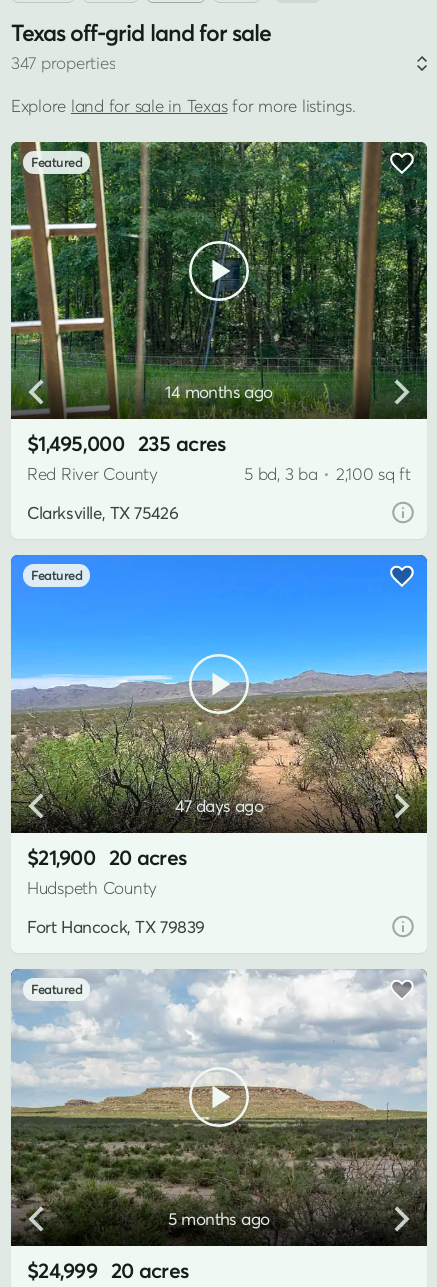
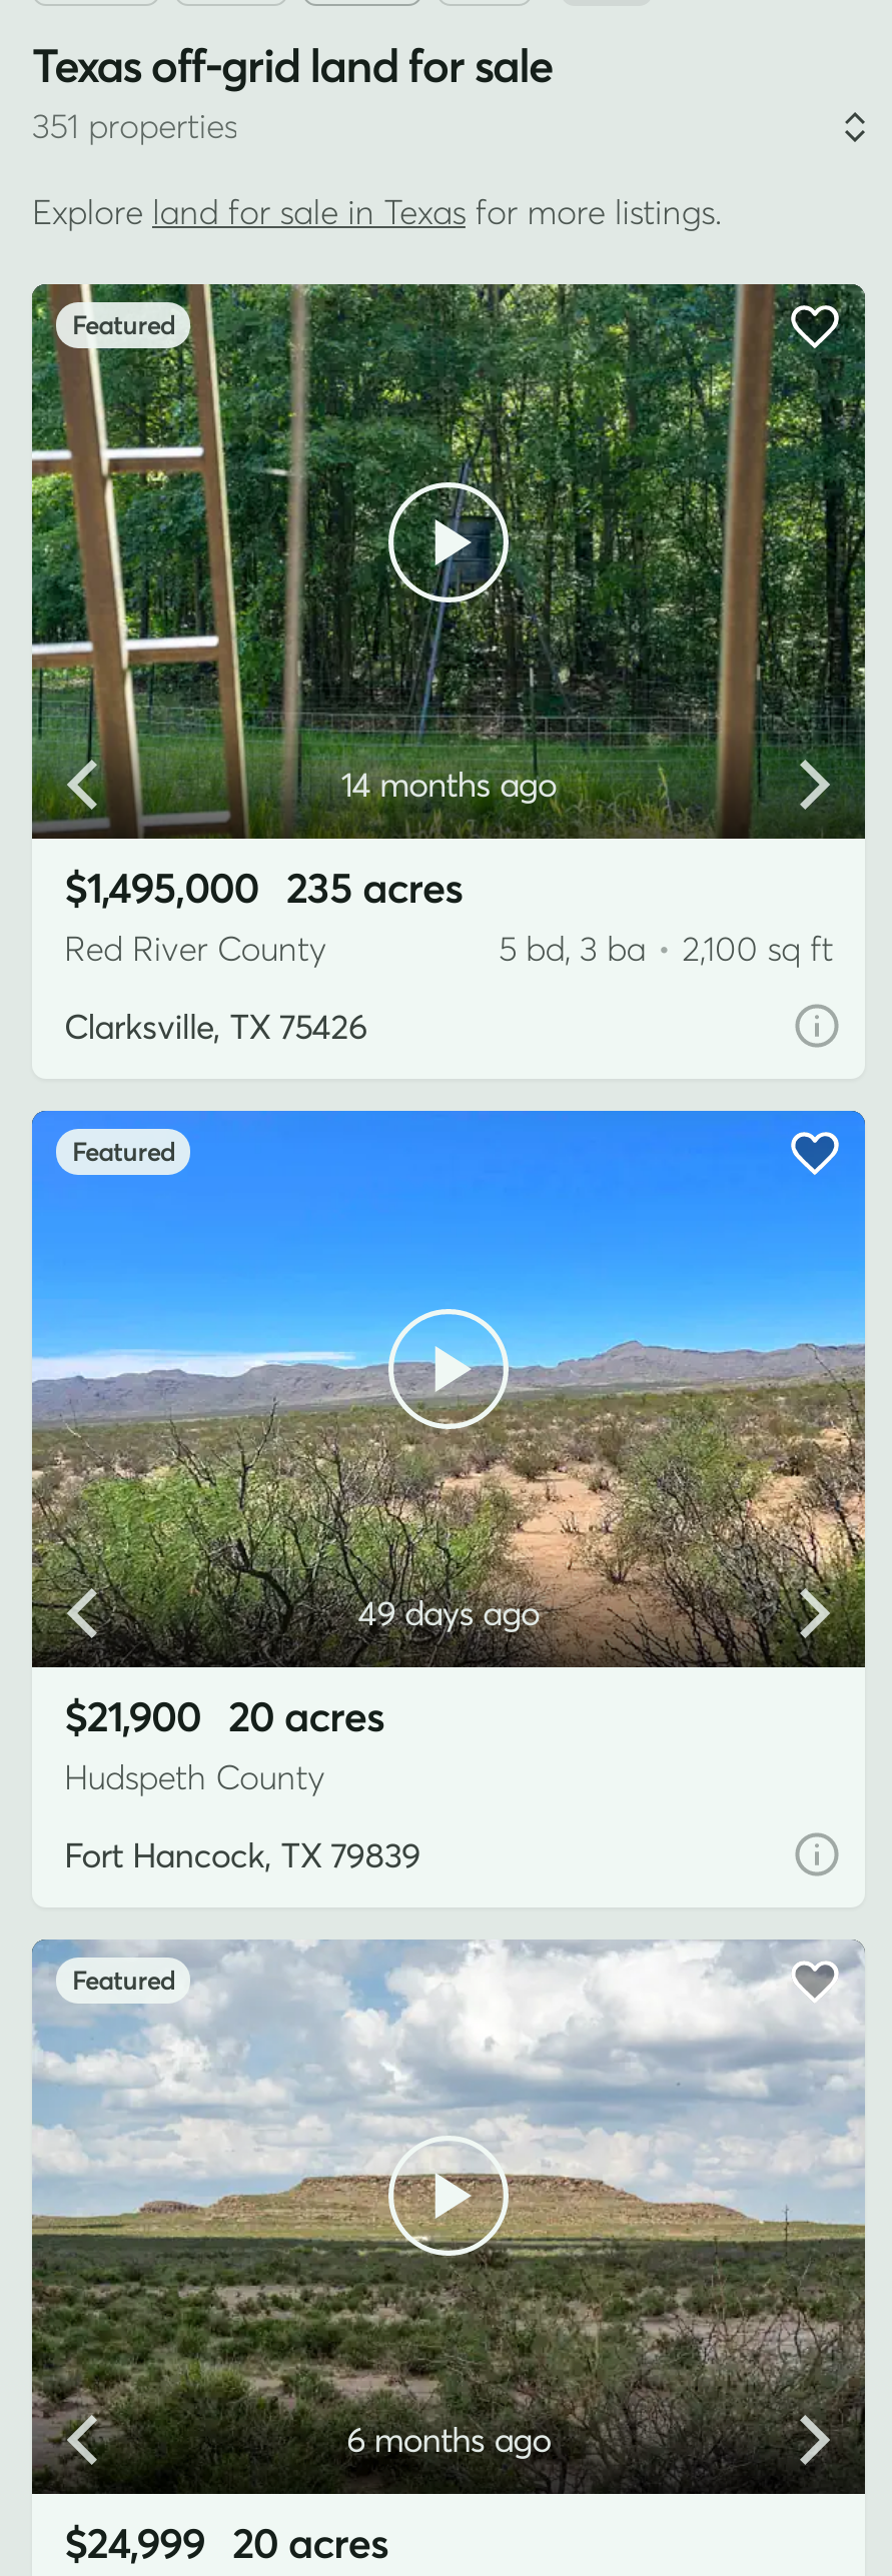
- 347 properties
+ 351 properties

- 47 days ago
+ 49 days ago

- 5 months ago
+ 6 months ago
